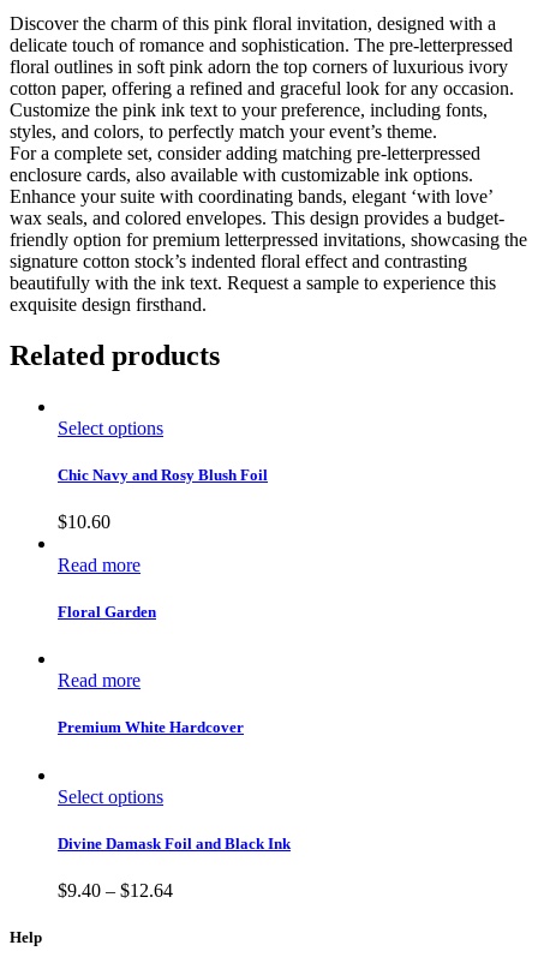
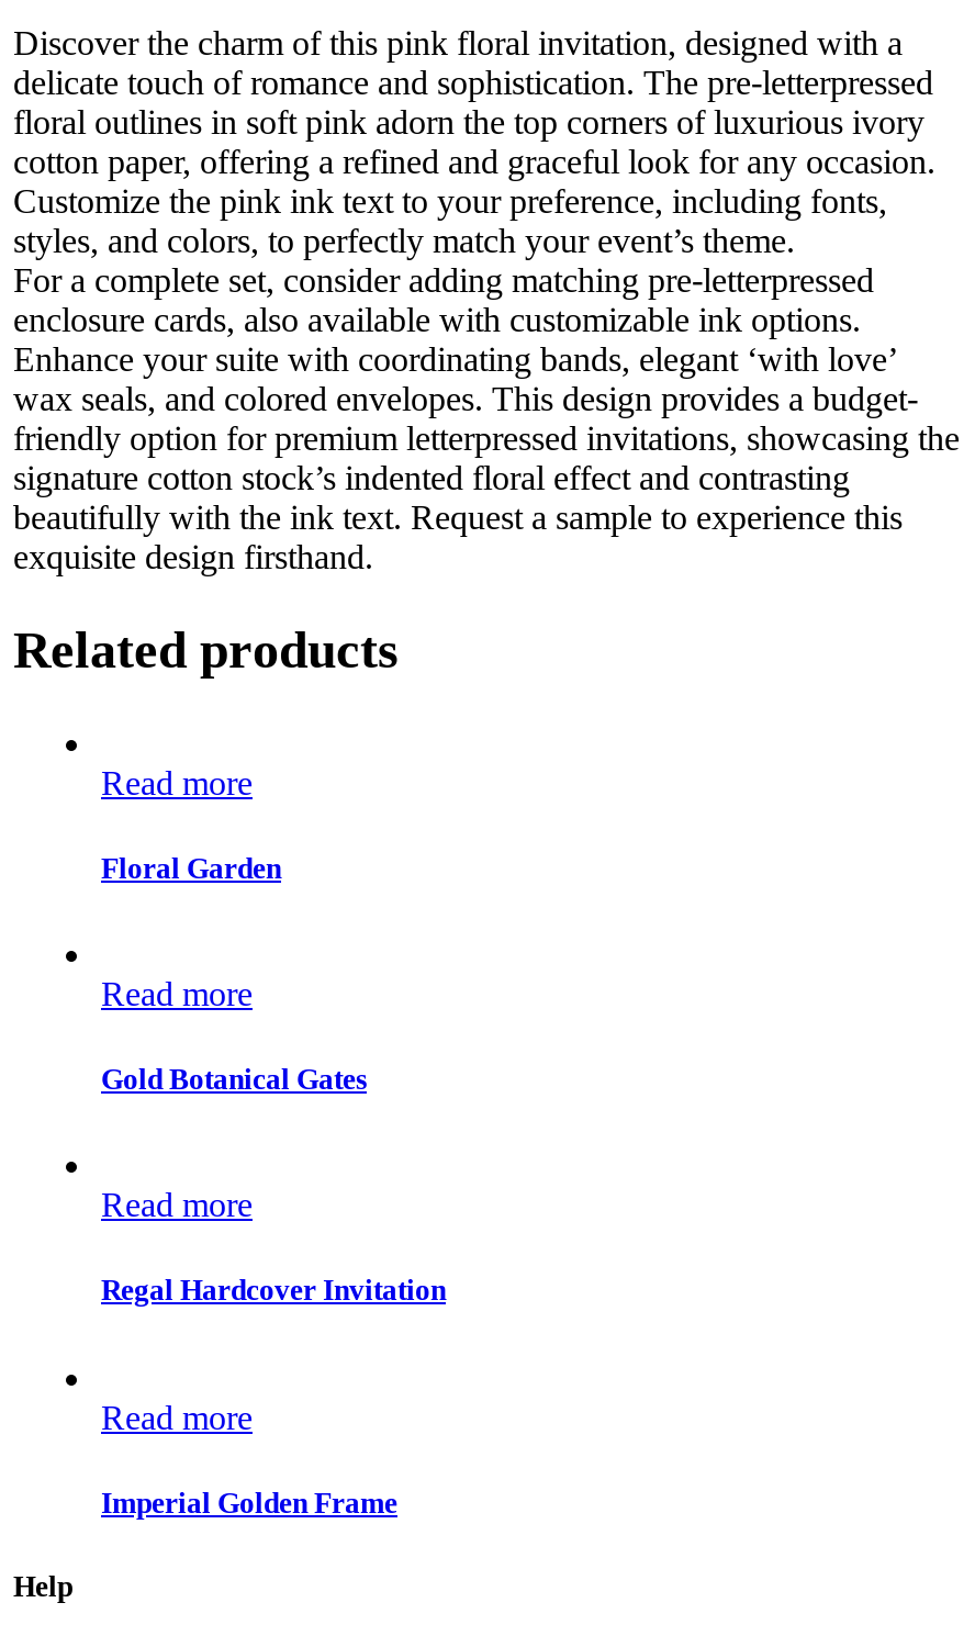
- Select options
- Chic Navy and Rosy Blush Foil
- $10.60

moved up: Read more | Floral Garden | Read more

- Premium White Hardcover
- Select options
- Divine Damask Foil and Black Ink
- $9.40 – $12.64
+ Gold Botanical Gates
+ Read more
+ Regal Hardcover Invitation
+ Read more
+ Imperial Golden Frame
